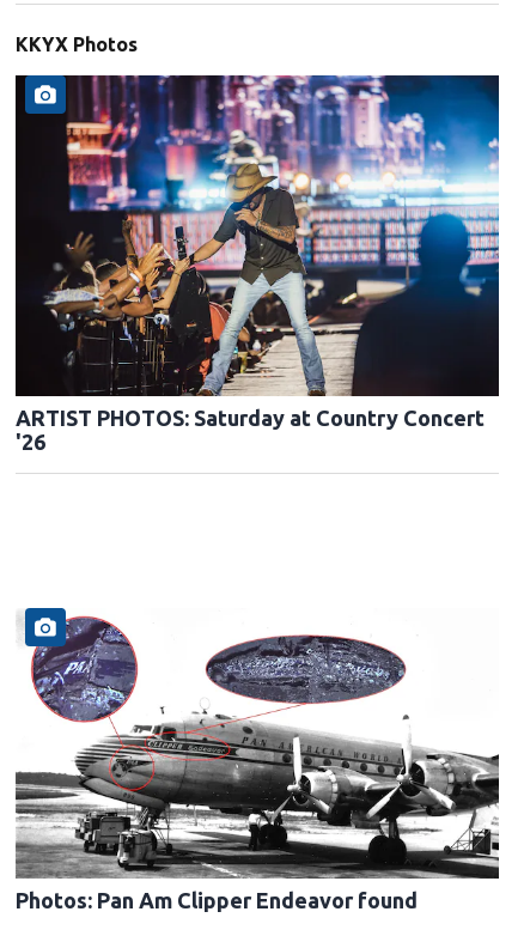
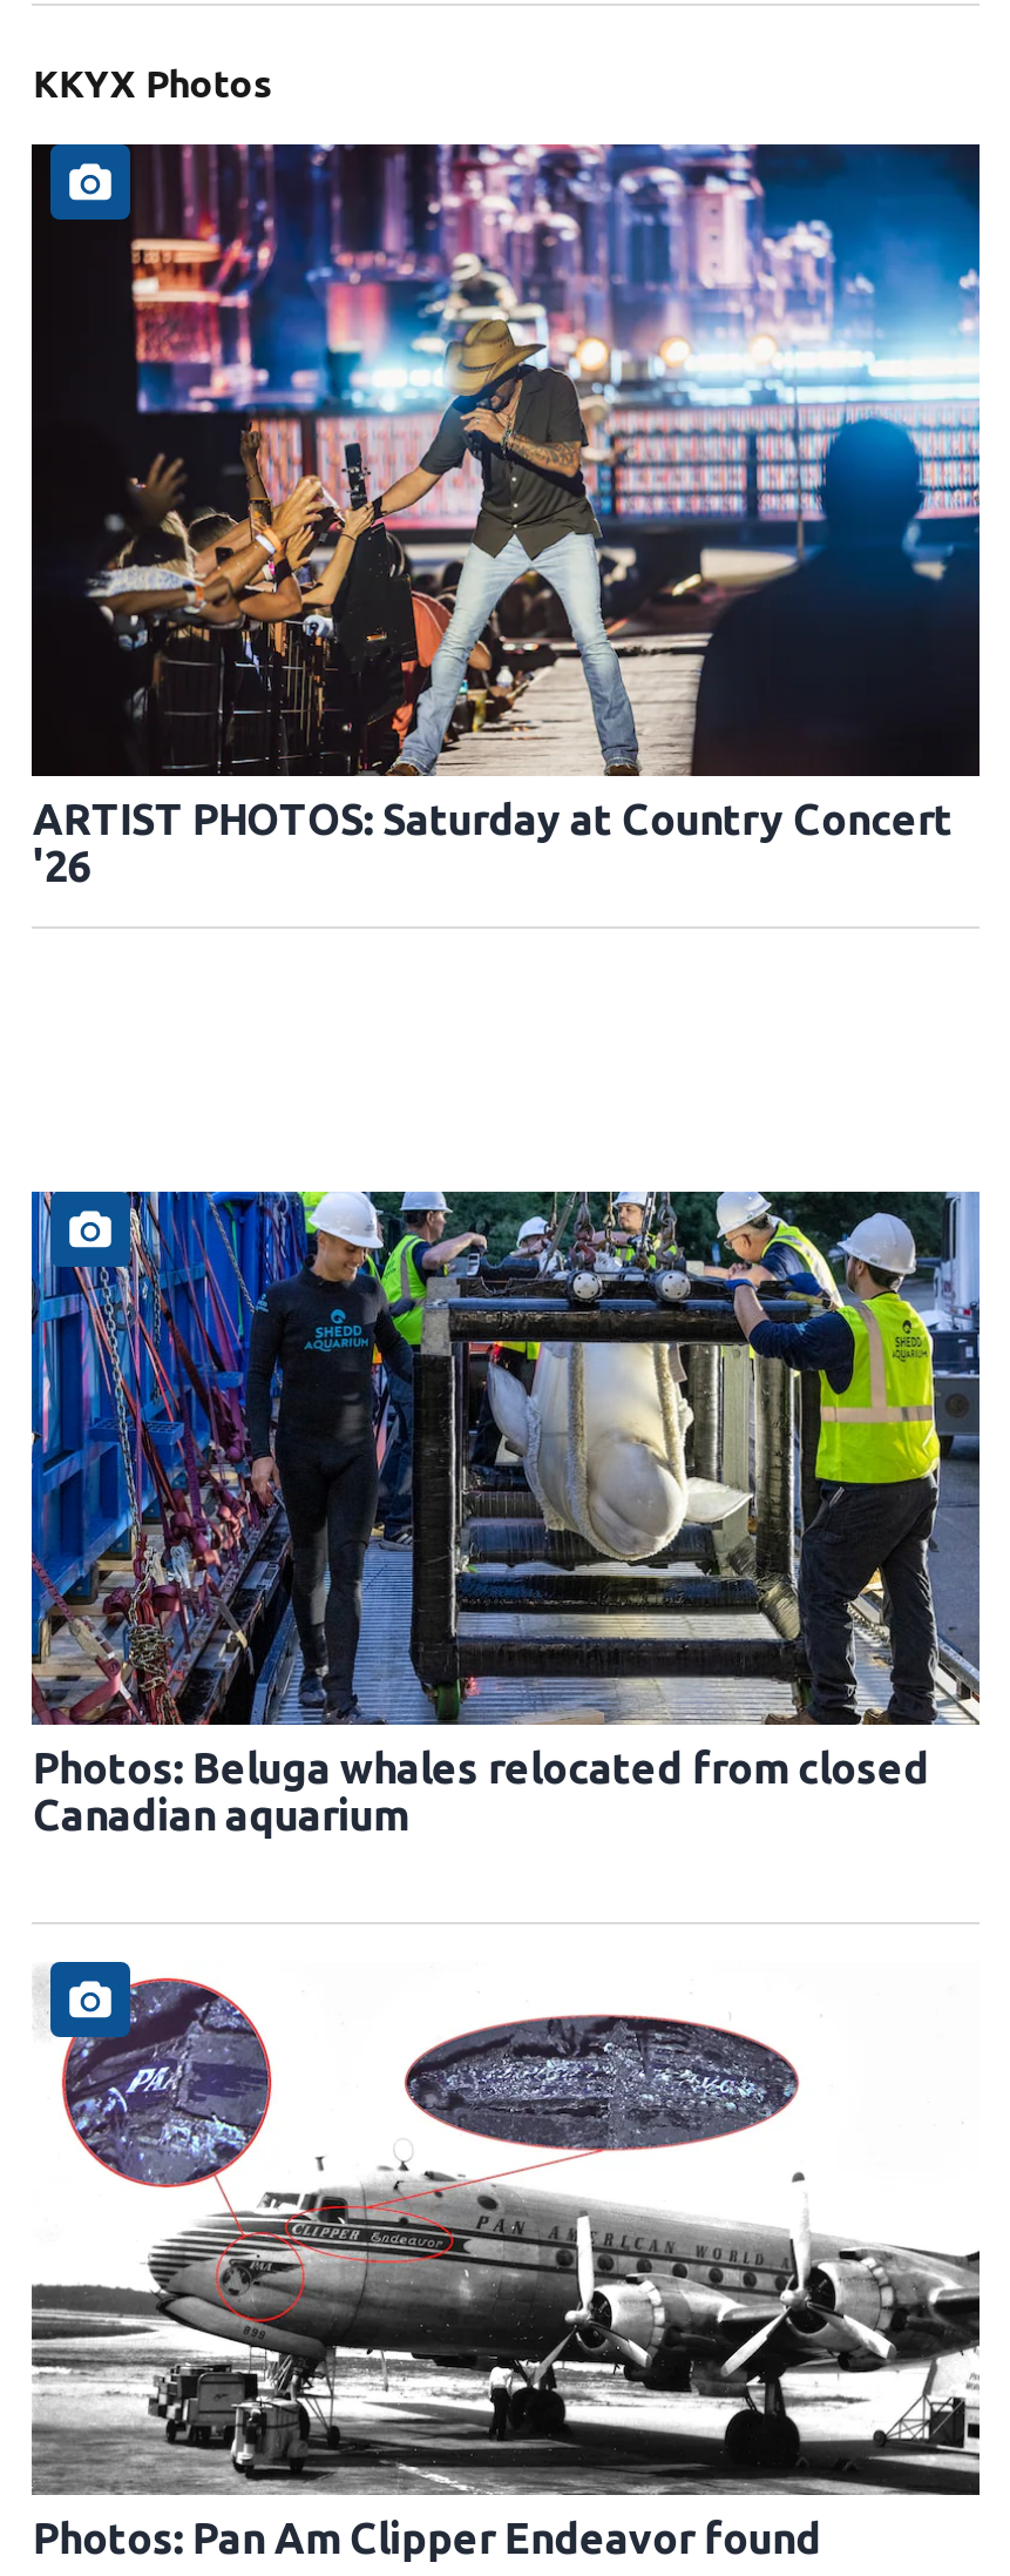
+ [image]
+ Photos: Beluga whales relocated from closed
+ Canadian aquarium
